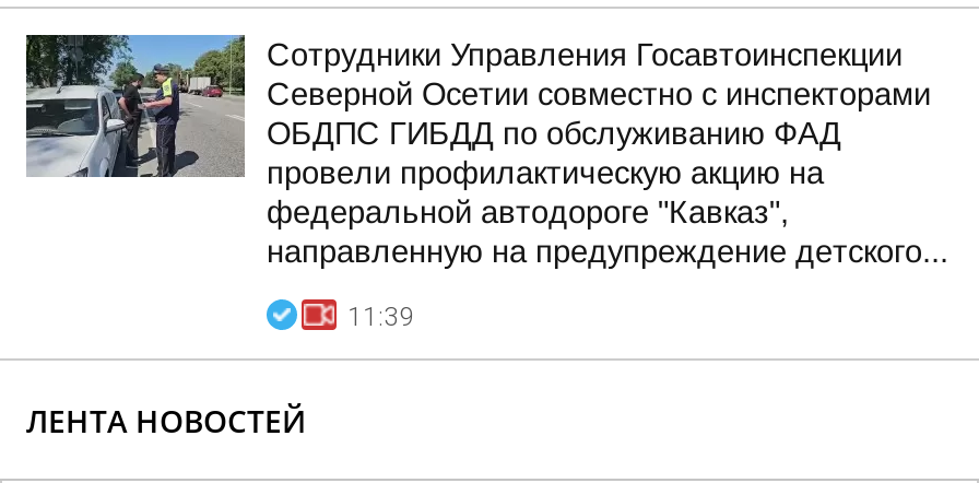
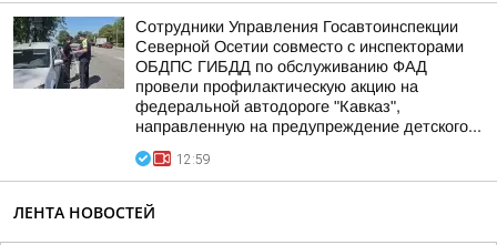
- Северной Осетии совместно с инспекторами
+ Северной Осетии совместо с инспекторами

- 11:39
+ 12:59
